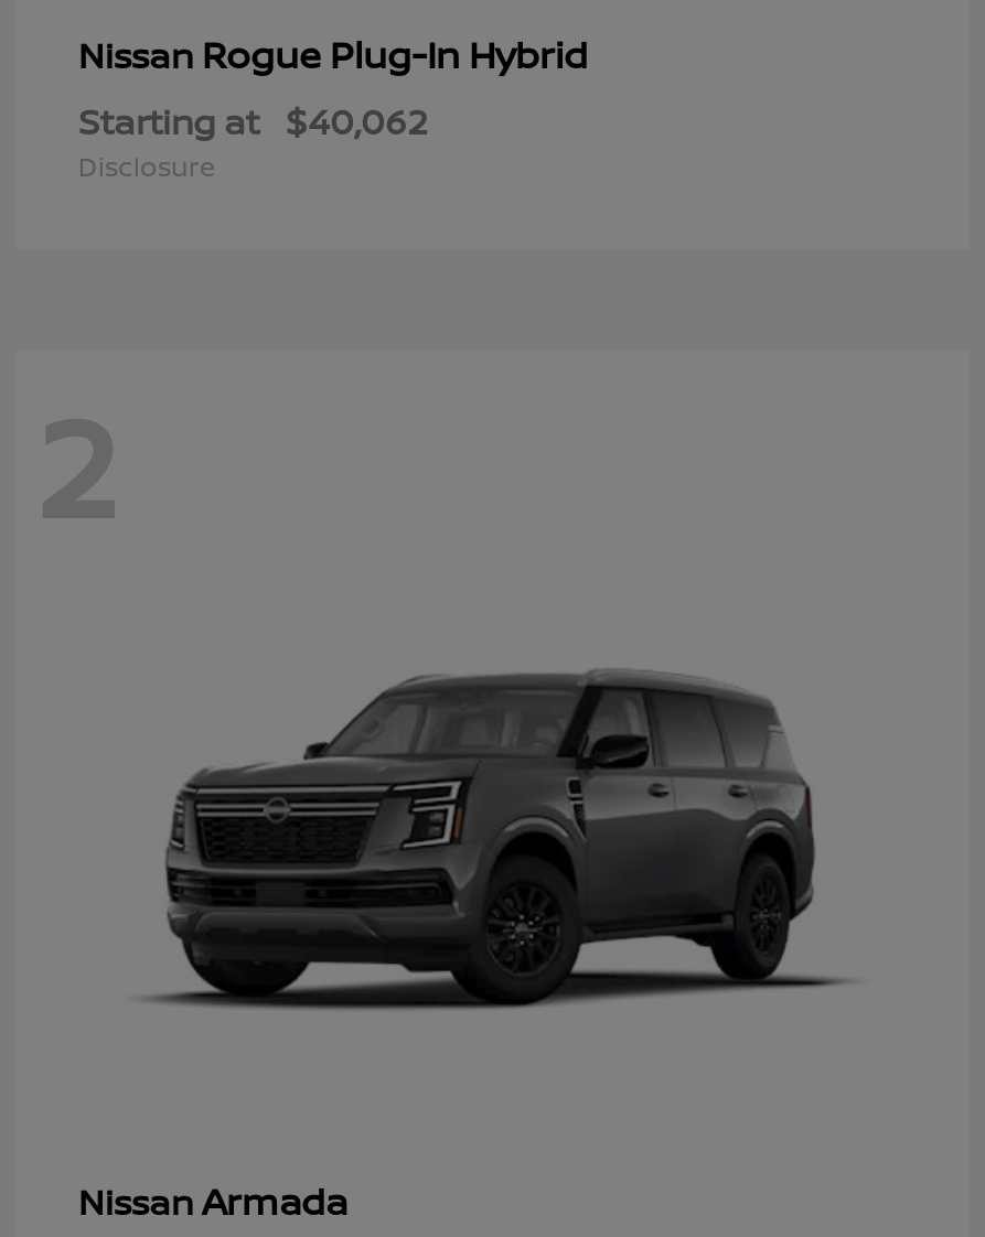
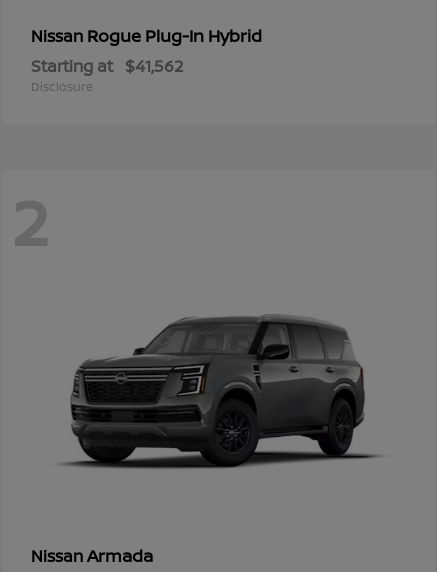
- Starting at $40,062
+ Starting at $41,562
